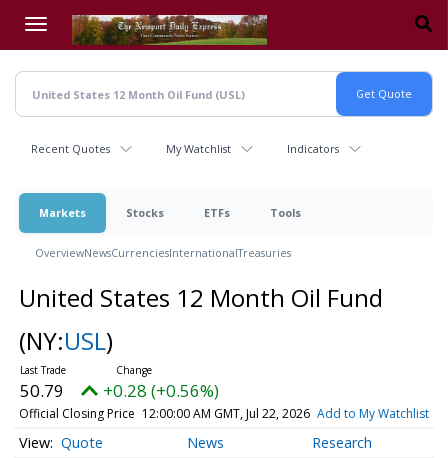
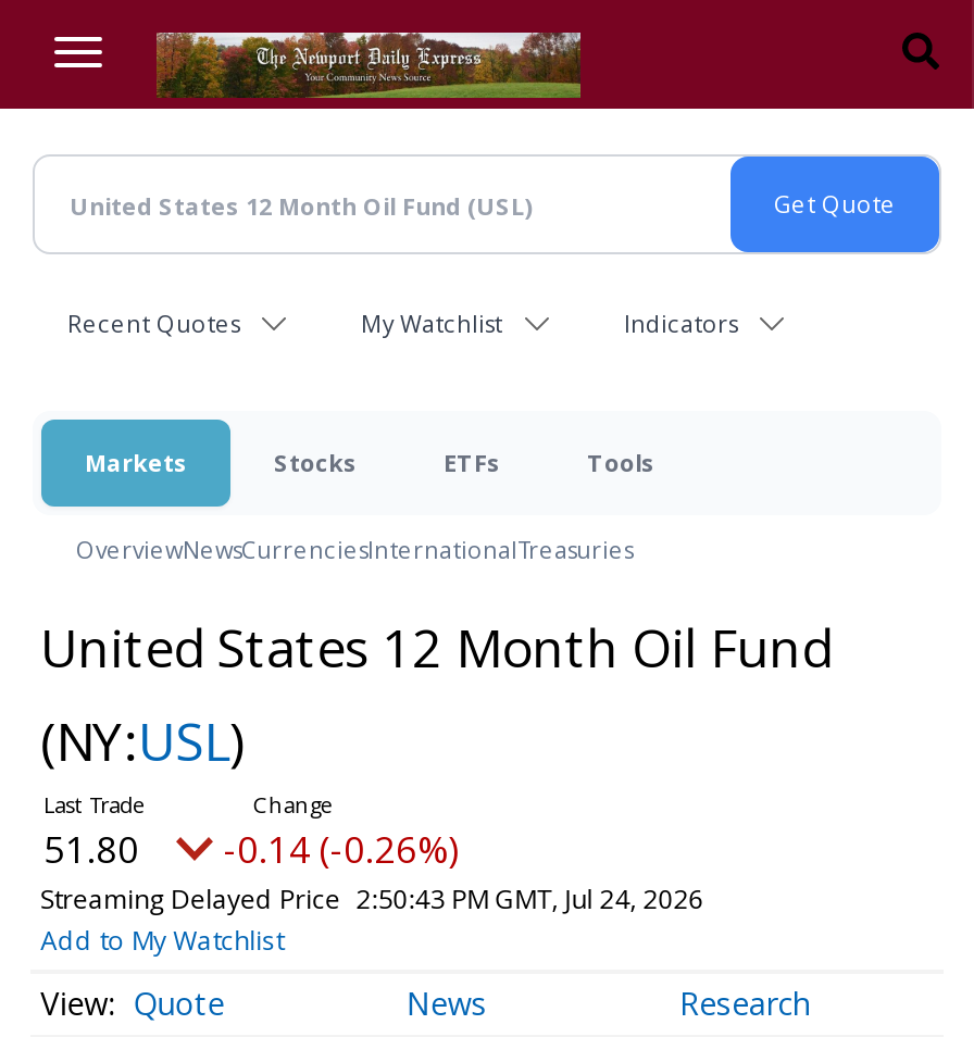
- 50.79
- +0.28 (+0.56%)
- Official Closing Price 12:00:00 AM GMT, Jul 22, 2026 Add to My Watchlist
+ 51.80
+ -0.14 (-0.26%)
+ Streaming Delayed Price 2:50:43 PM GMT, Jul 24, 2026
+ Add to My Watchlist
